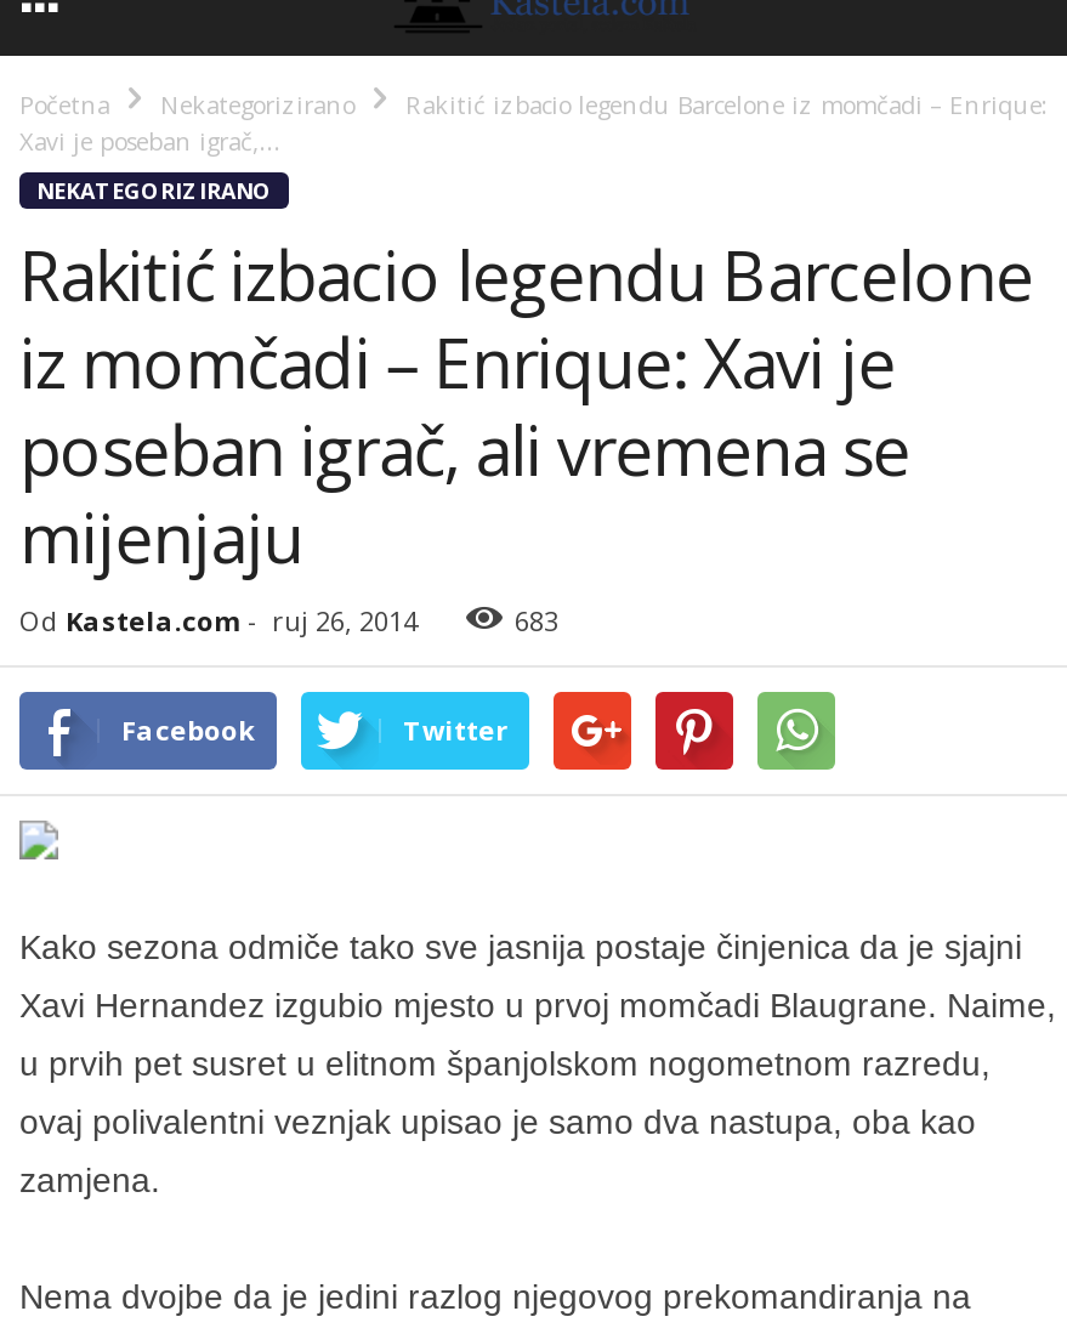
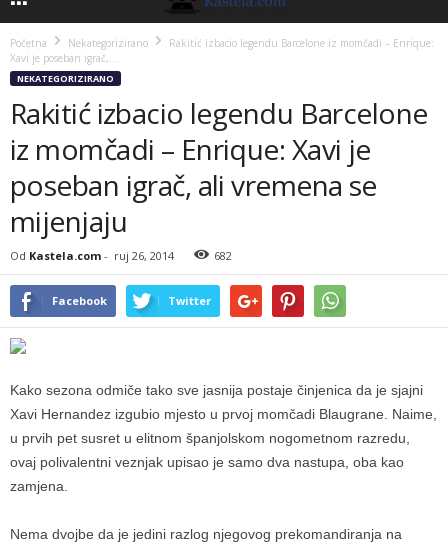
- 683
+ 682
